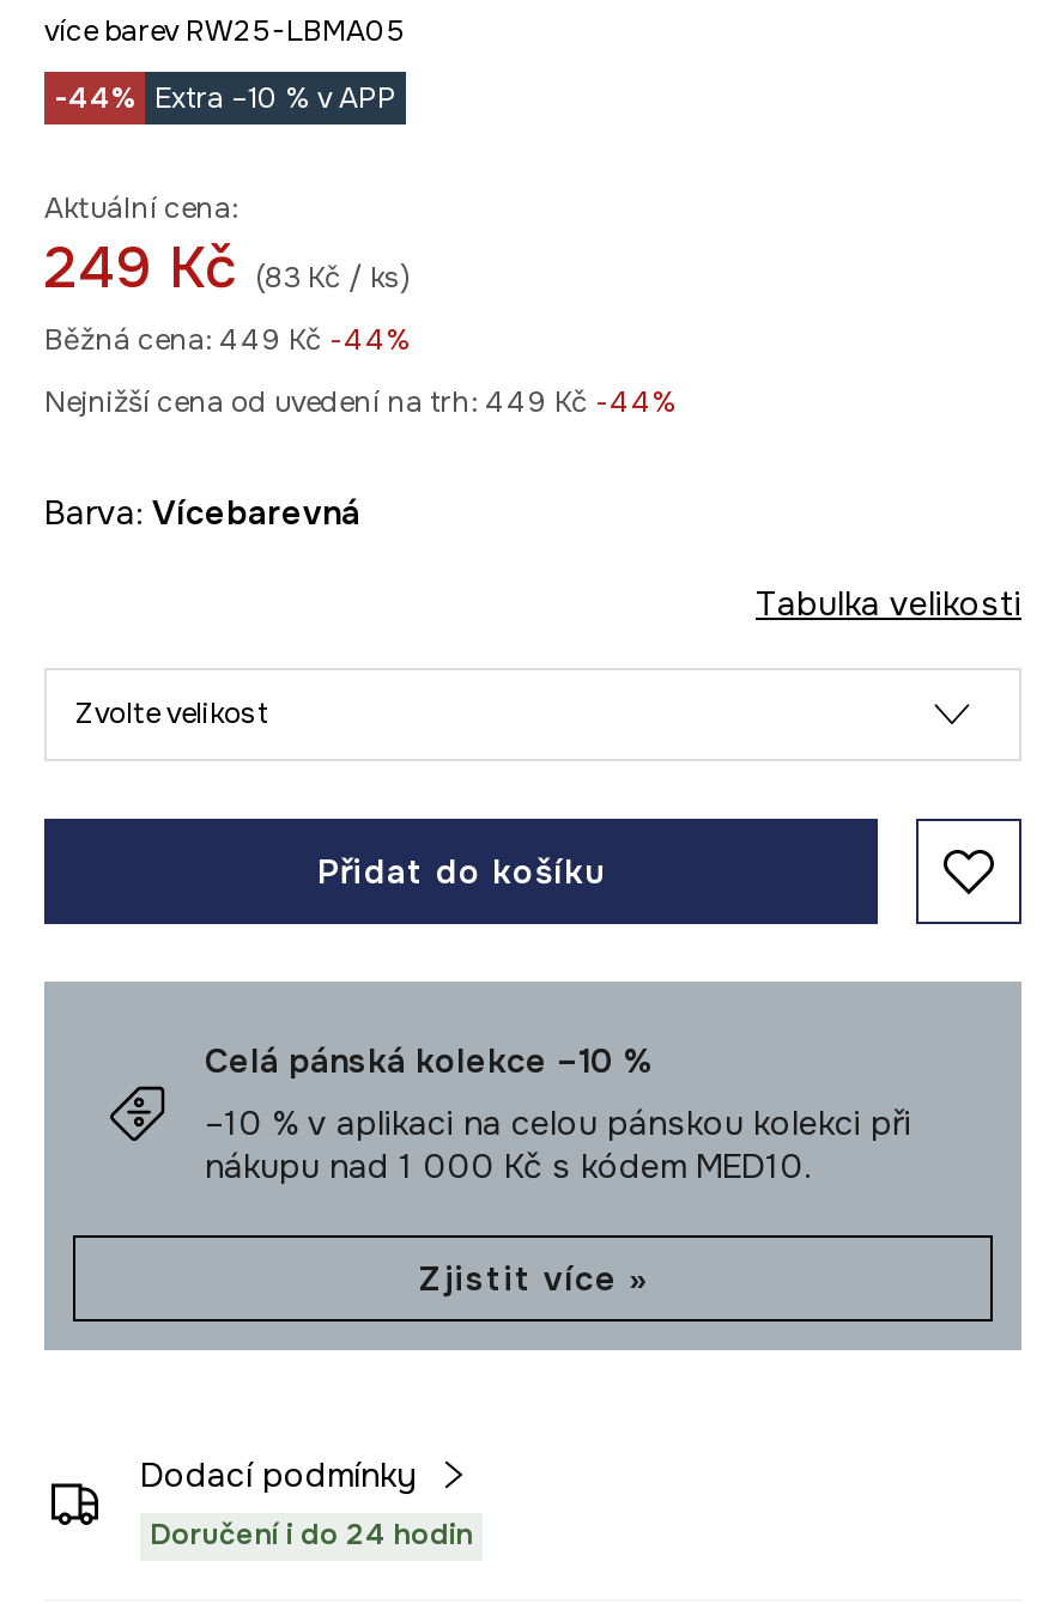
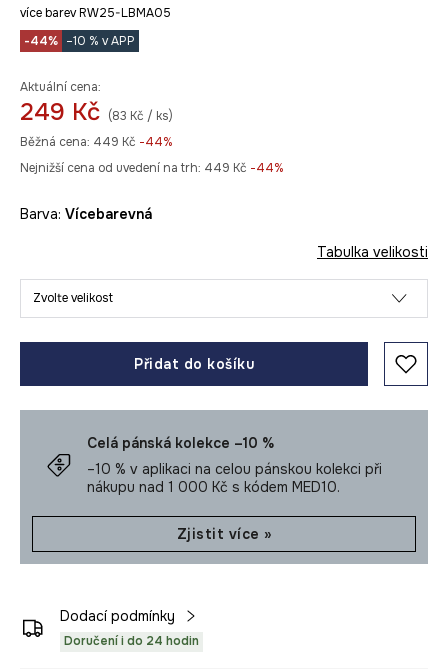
- -44% Extra –10 % v APP
+ -44% –10 % v APP
